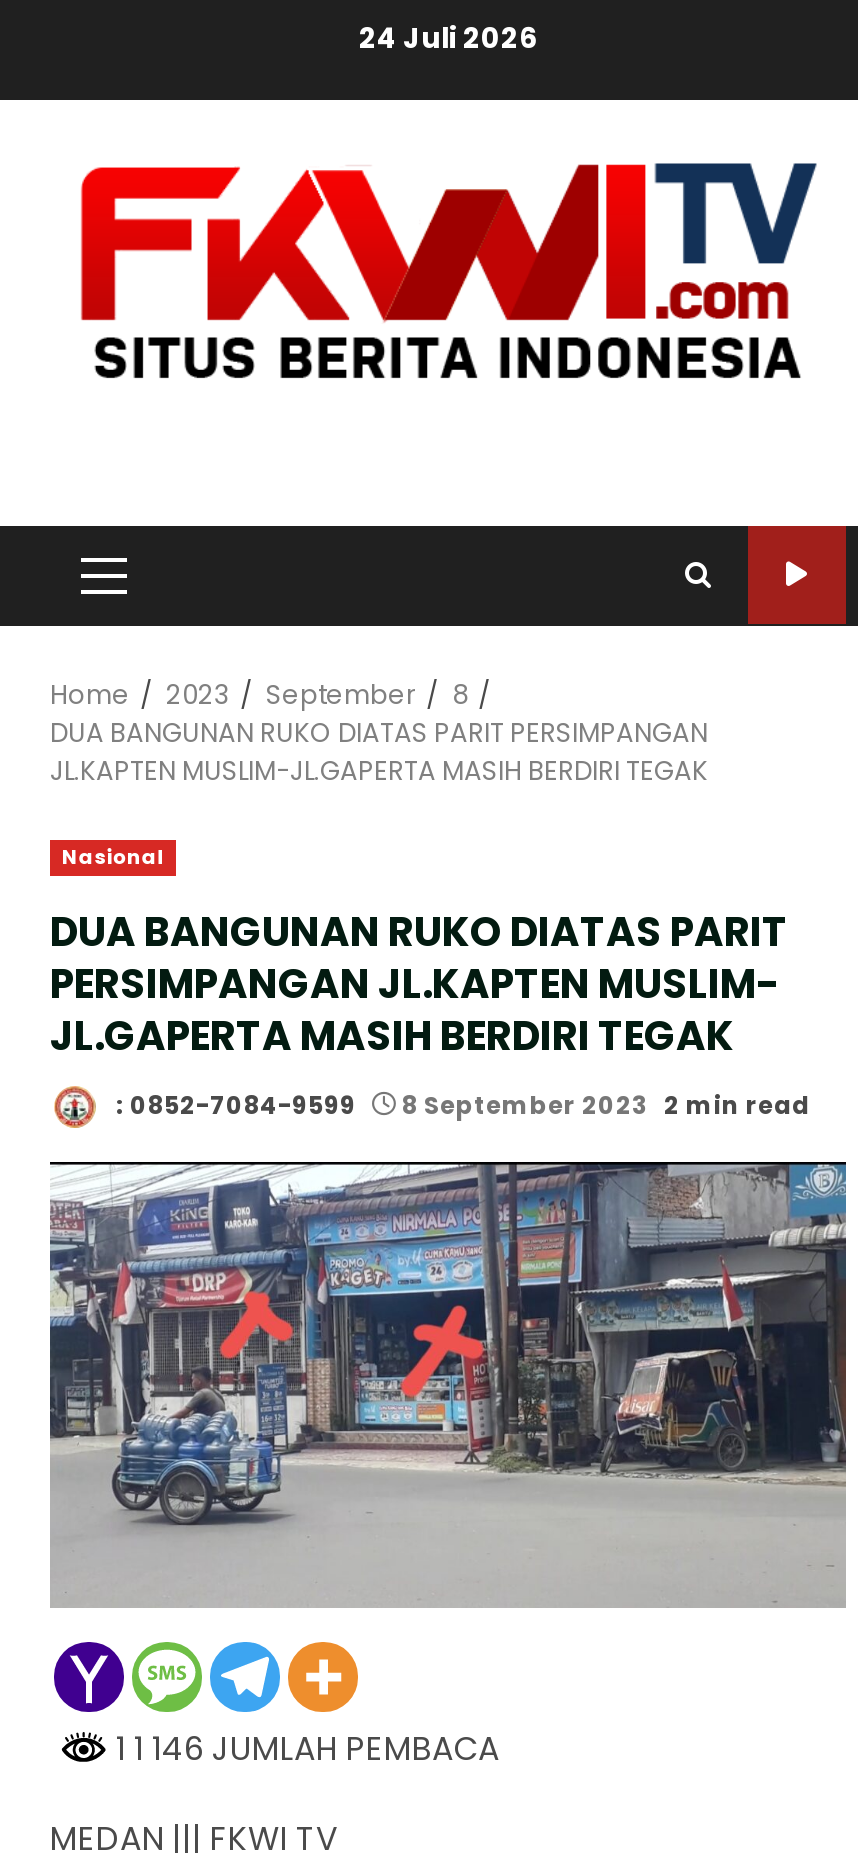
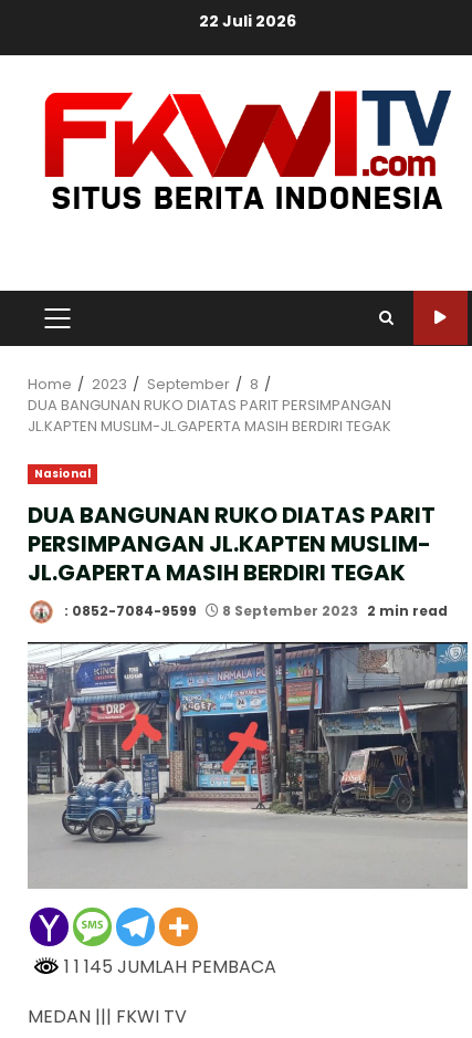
- 24 Juli 2026
+ 22 Juli 2026

- 1 1 146 JUMLAH PEMBACA
+ 1 1 145 JUMLAH PEMBACA
